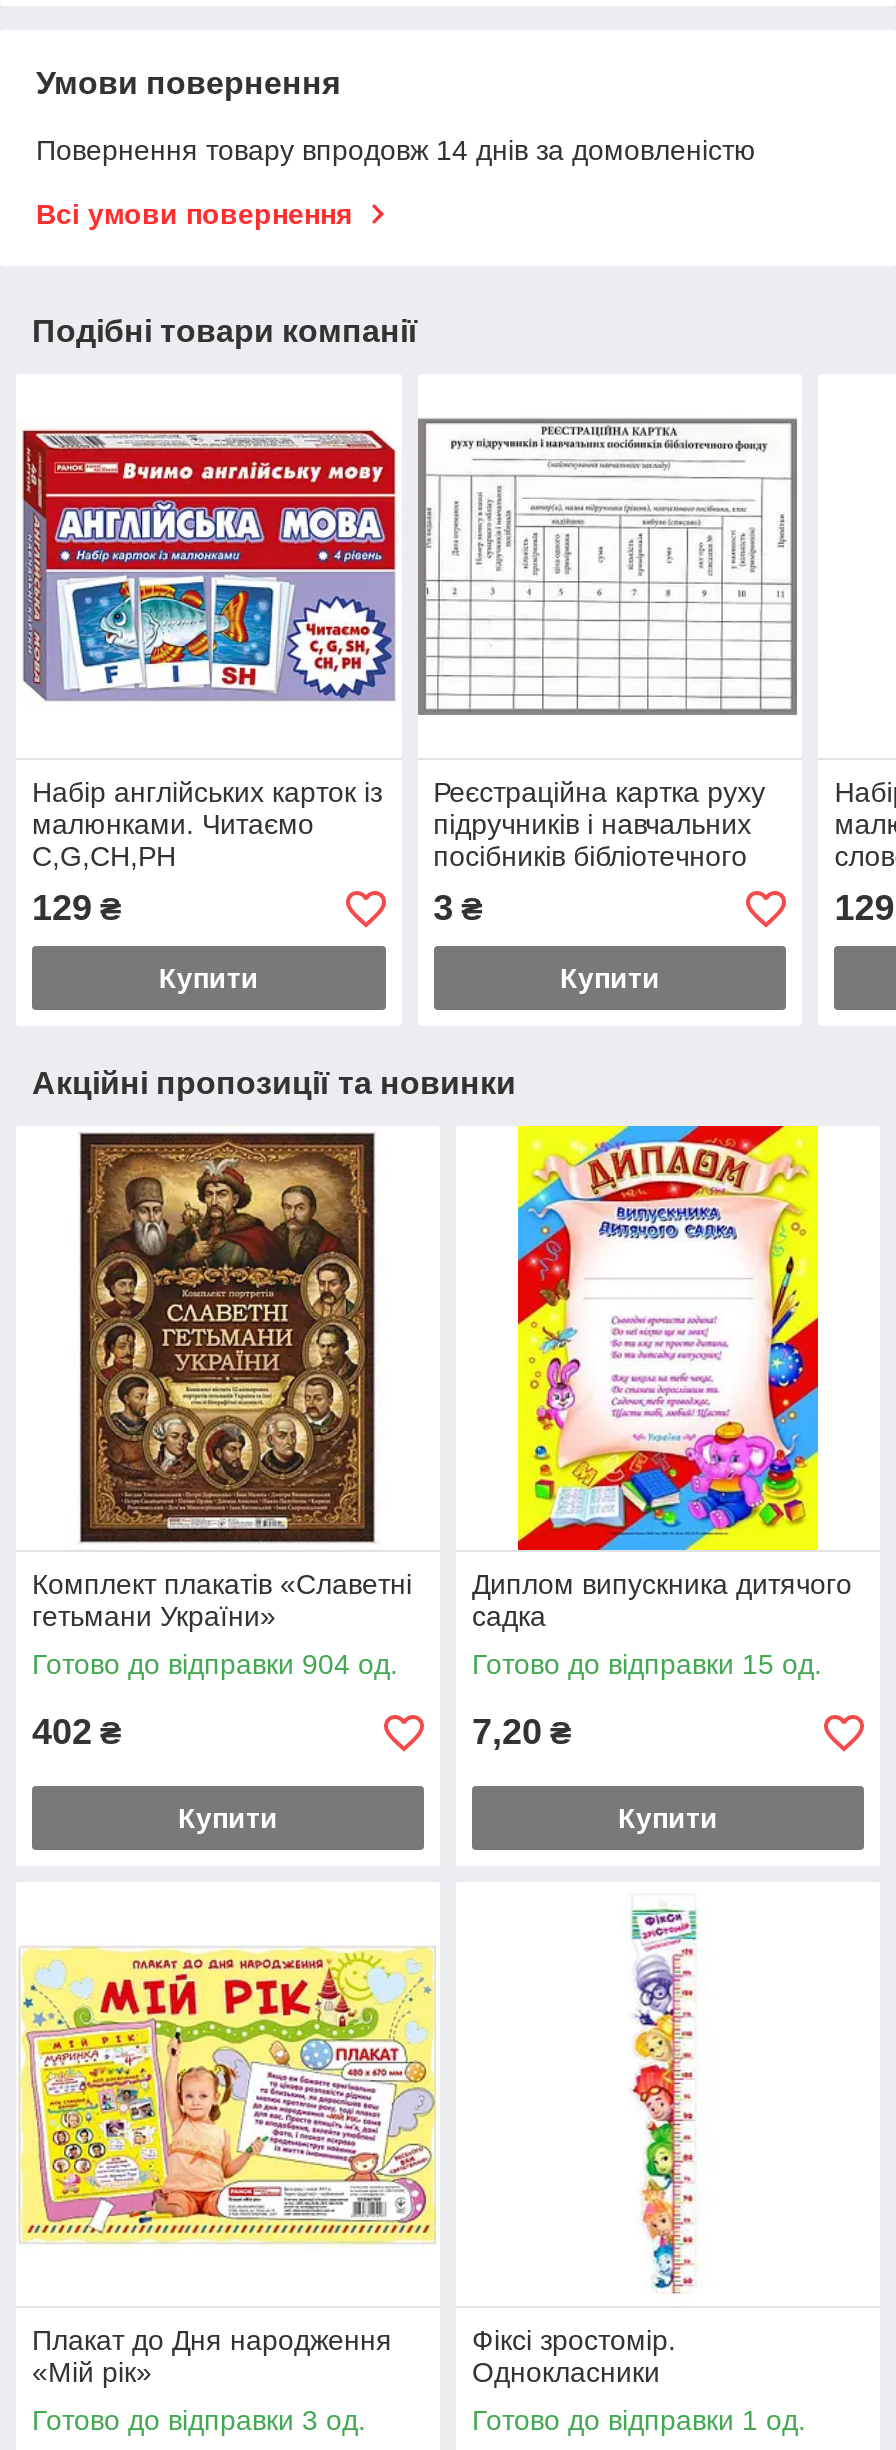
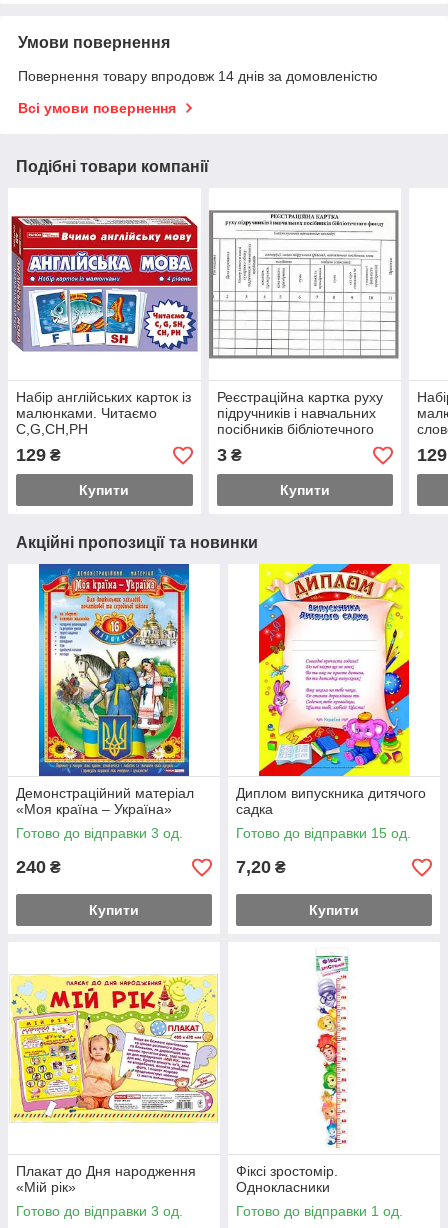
- [image]
- Комплект плакатів «Славетні
- гетьмани України»
+ [image]
+ Демонстраційний матеріал
+ «Моя країна – Україна»

- Готово до відправки 904 од.
+ Готово до відправки 3 од.

- 402 ₴
+ 240 ₴
